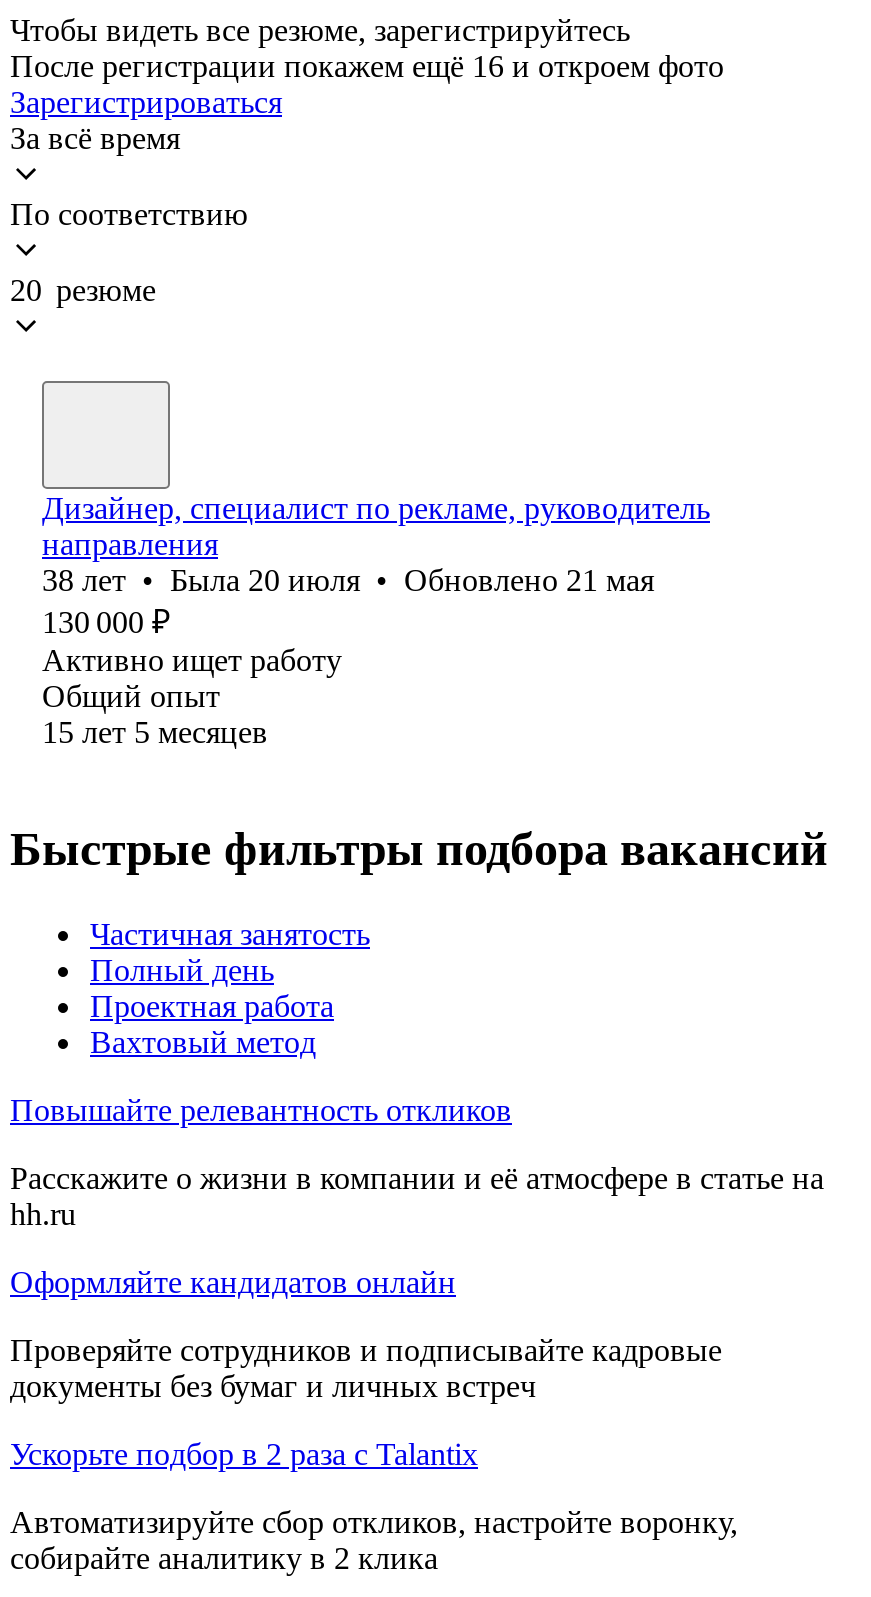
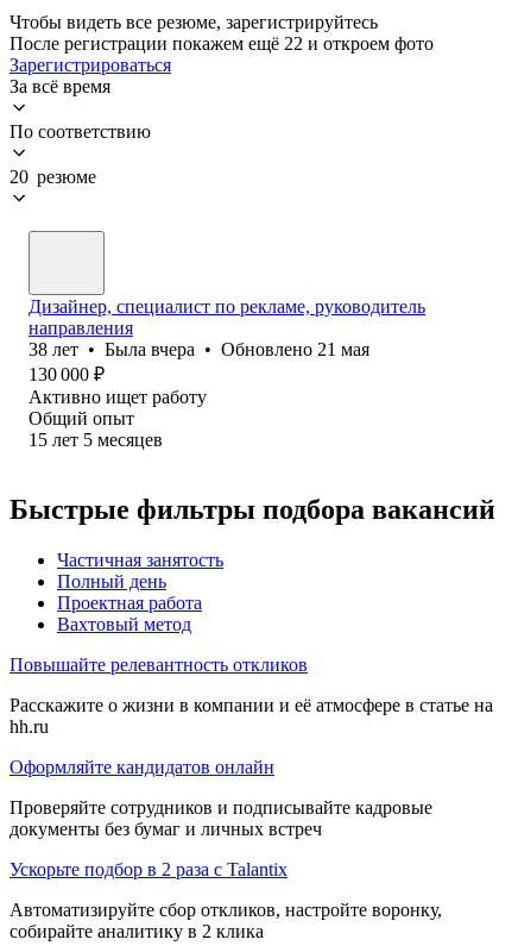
- После регистрации покажем ещё 16 и откроем фото
+ После регистрации покажем ещё 22 и откроем фото

- 38 лет • Была 20 июля • Обновлено 21 мая
+ 38 лет • Была вчера • Обновлено 21 мая
